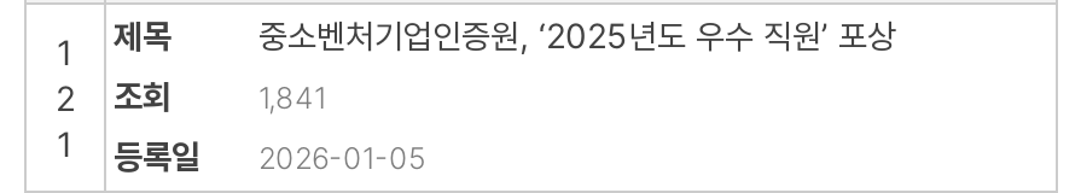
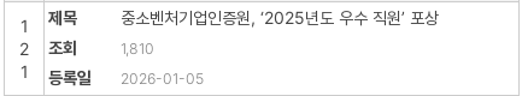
- 1,841
+ 1,810
